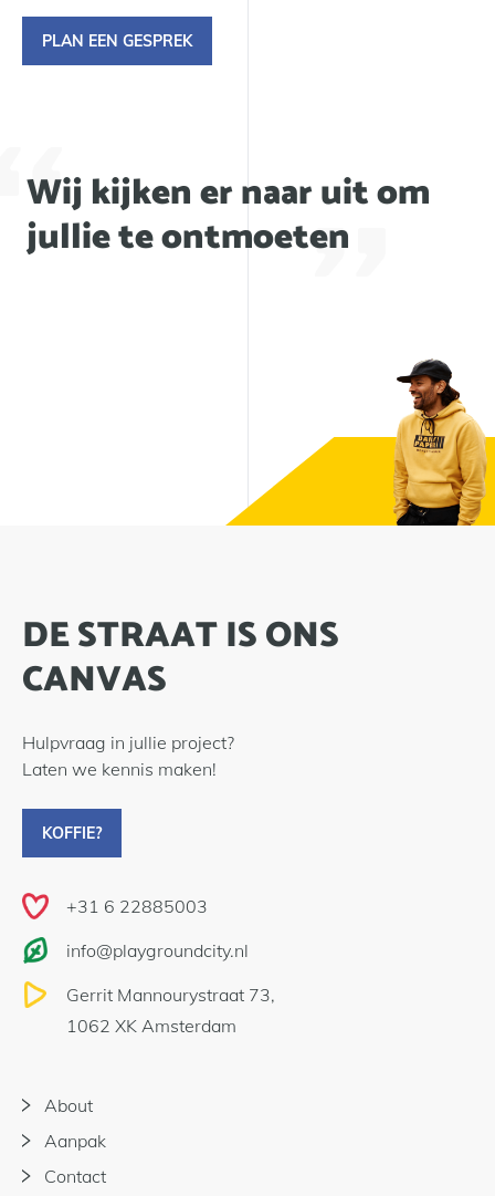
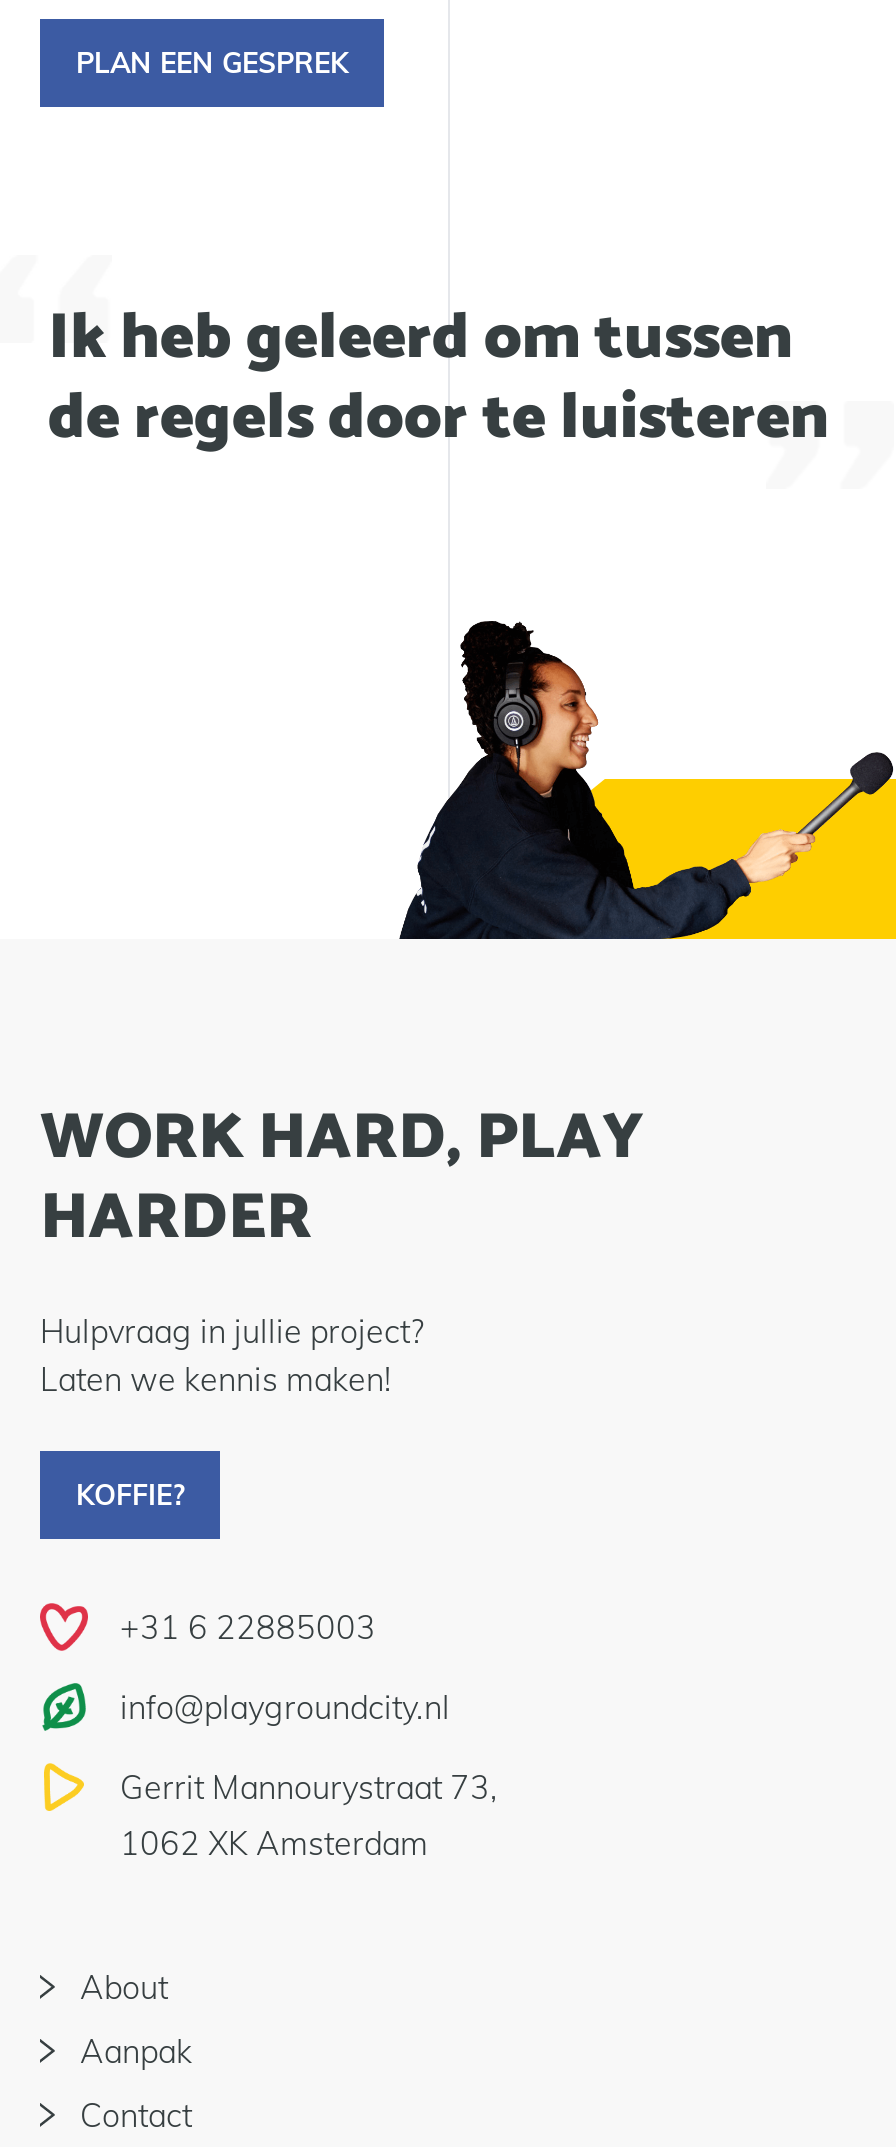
- Wij kijken er naar uit om
- jullie te ontmoeten
+ Ik heb geleerd om tussen
+ de regels door te luisteren

- [image]
+ [image]

- DE STRAAT IS ONS
- CANVAS
+ WORK HARD, PLAY
+ HARDER
